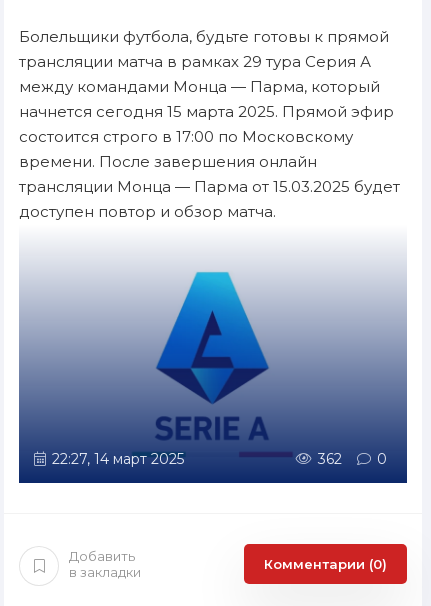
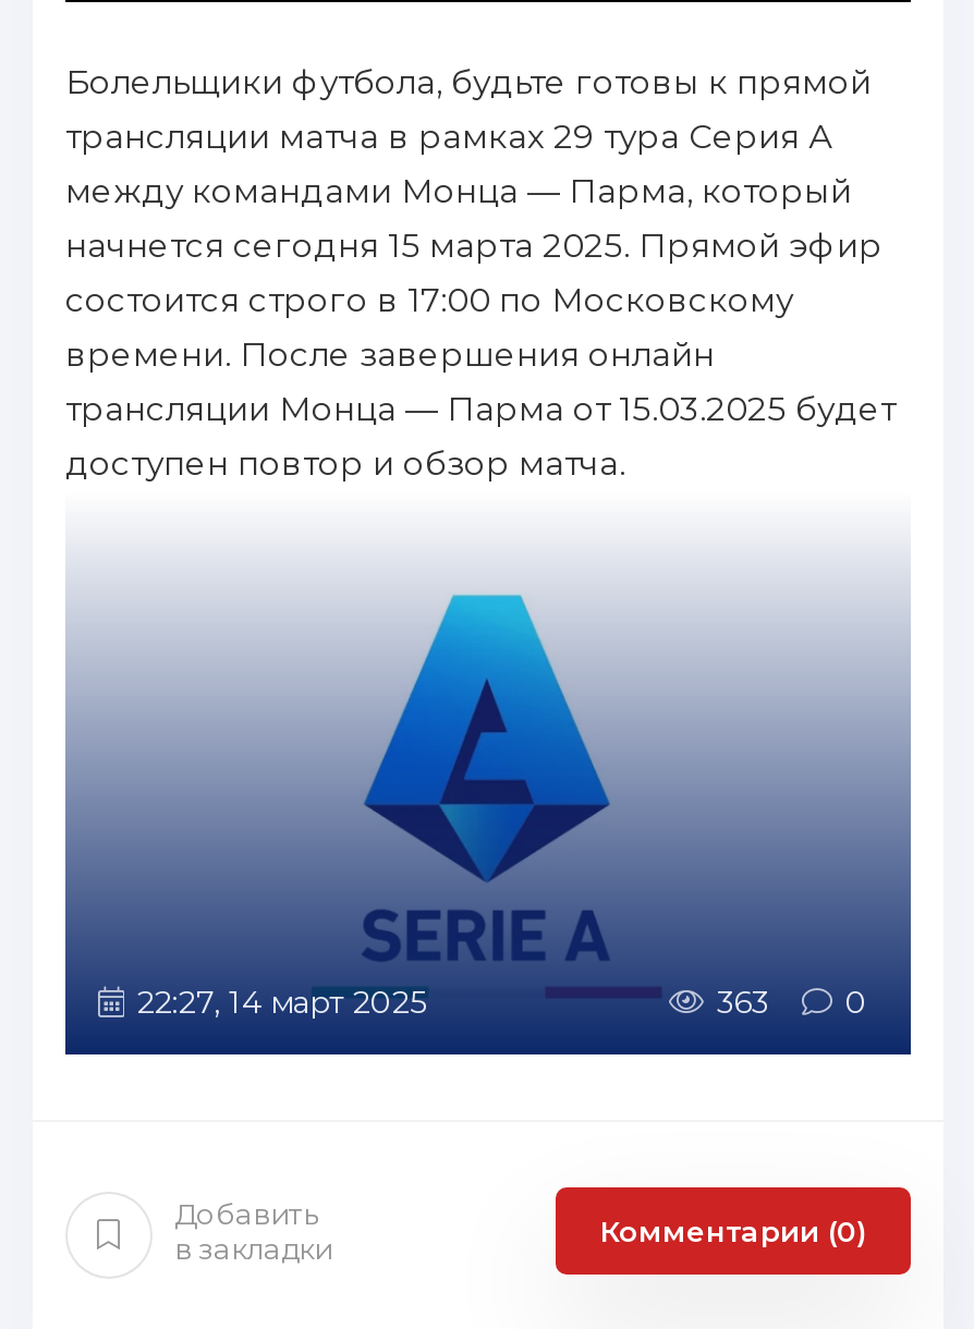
- 362 0
+ 363 0
